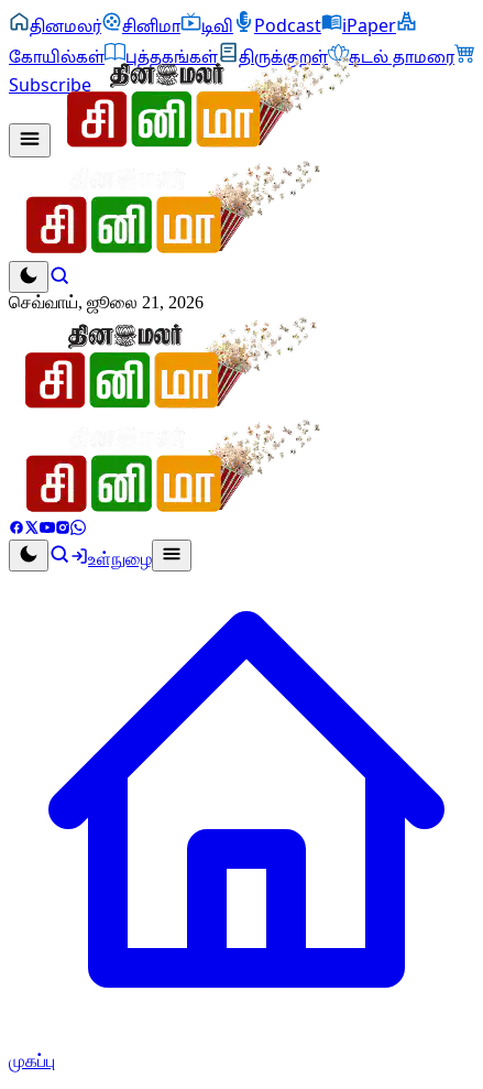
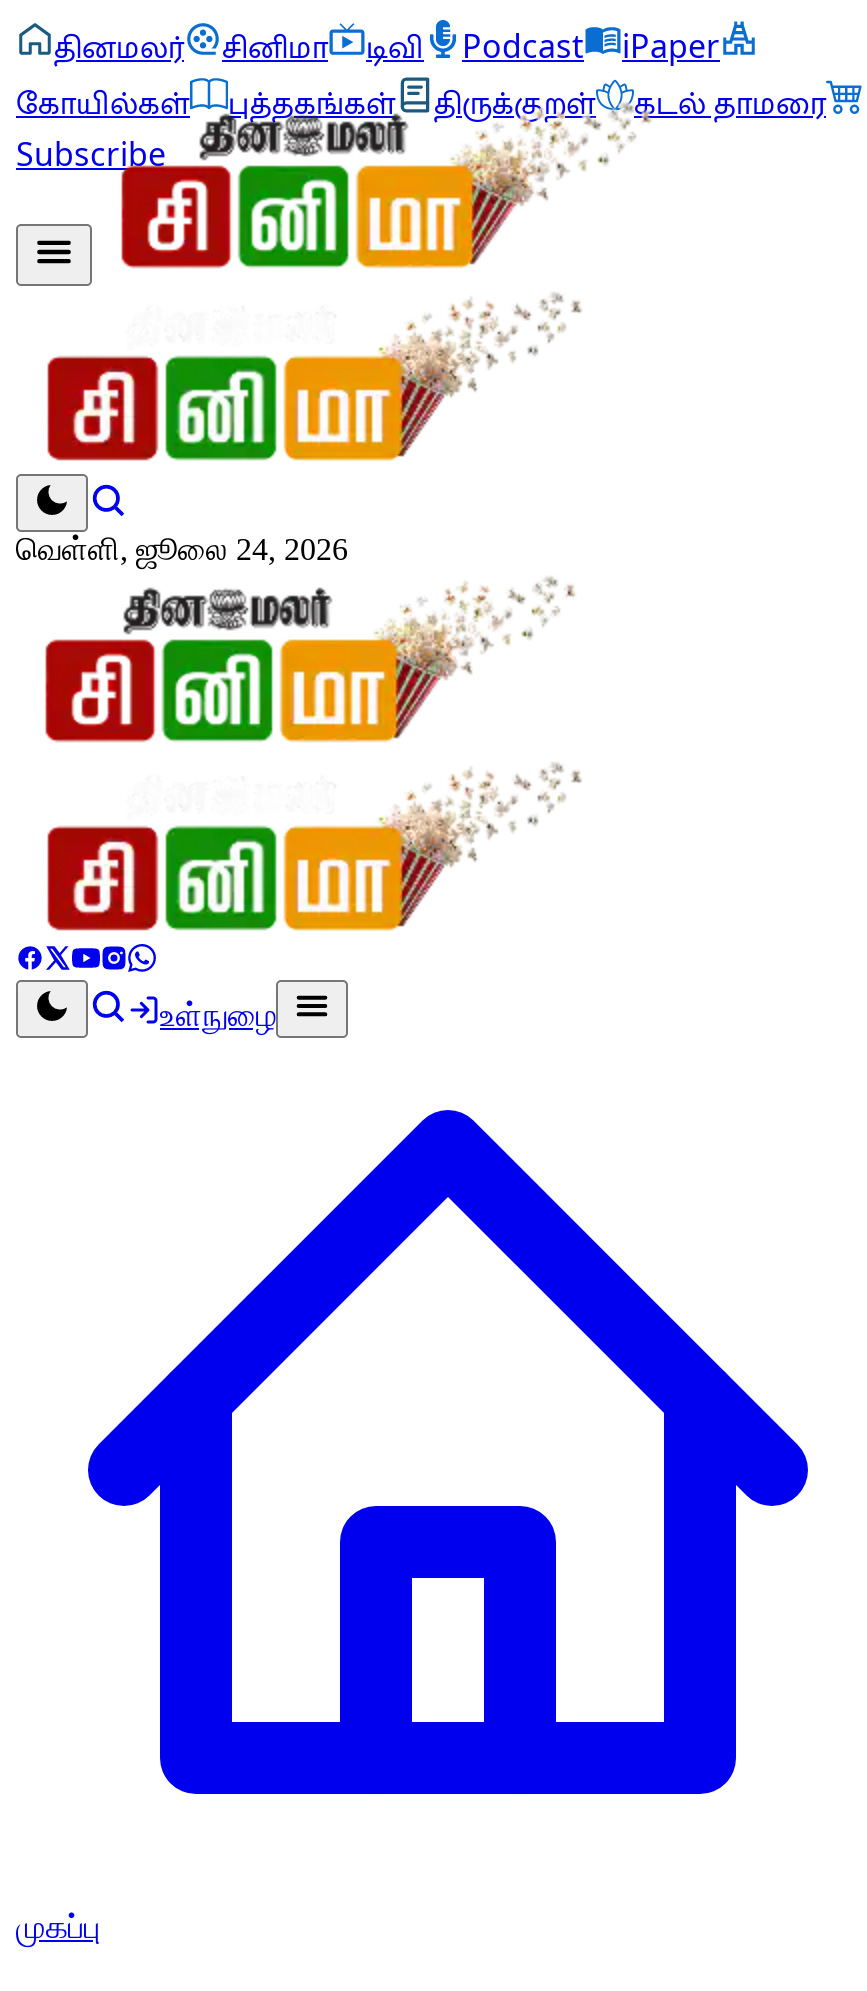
- செவ்வாய், ஜூலை 21, 2026
+ வெள்ளி, ஜூலை 24, 2026
